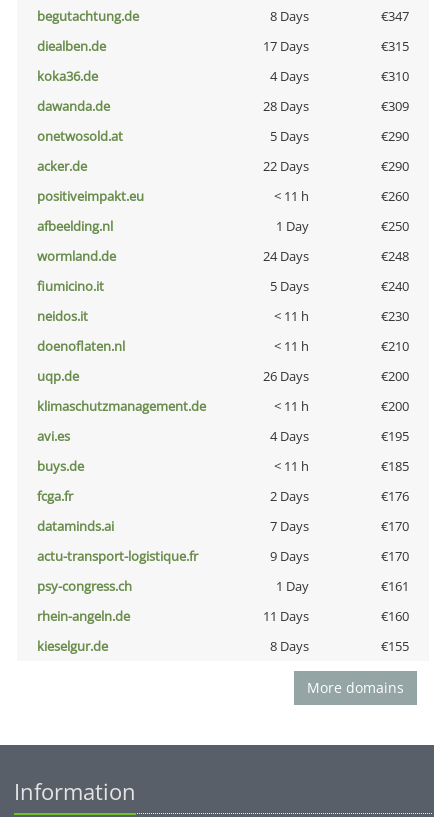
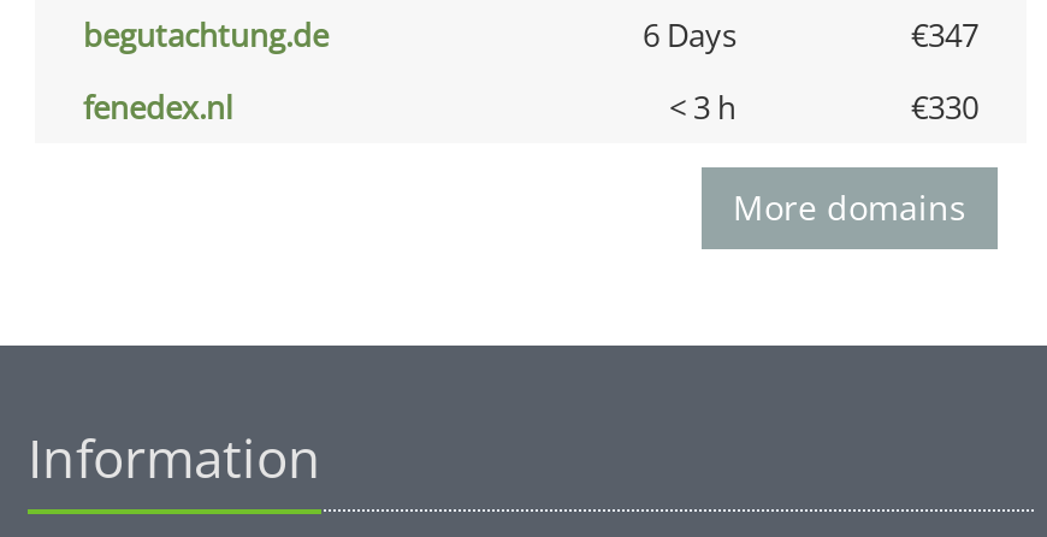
- 8 Days
+ 6 Days

- diealben.de
- 17 Days
- €315
- koka36.de
- 4 Days
- €310
- dawanda.de
- 28 Days
- €309
- onetwosold.at
- 5 Days
- €290
- acker.de
- 22 Days
- €290
- positiveimpakt.eu
- < 11 h
- €260
- afbeelding.nl
- 1 Day
- €250
- wormland.de
- 24 Days
- €248
- fiumicino.it
- 5 Days
- €240
- neidos.it
- < 11 h
- €230
- doenoflaten.nl
- < 11 h
- €210
- uqp.de
- 26 Days
- €200
- klimaschutzmanagement.de
- < 11 h
- €200
- avi.es
- 4 Days
- €195
- buys.de
- < 11 h
- €185
- fcga.fr
- 2 Days
- €176
- dataminds.ai
- 7 Days
- €170
- actu-transport-logistique.fr
- 9 Days
- €170
- psy-congress.ch
- 1 Day
- €161
- rhein-angeln.de
- 11 Days
- €160
- kieselgur.de
- 8 Days
- €155
+ fenedex.nl
+ < 3 h
+ €330
